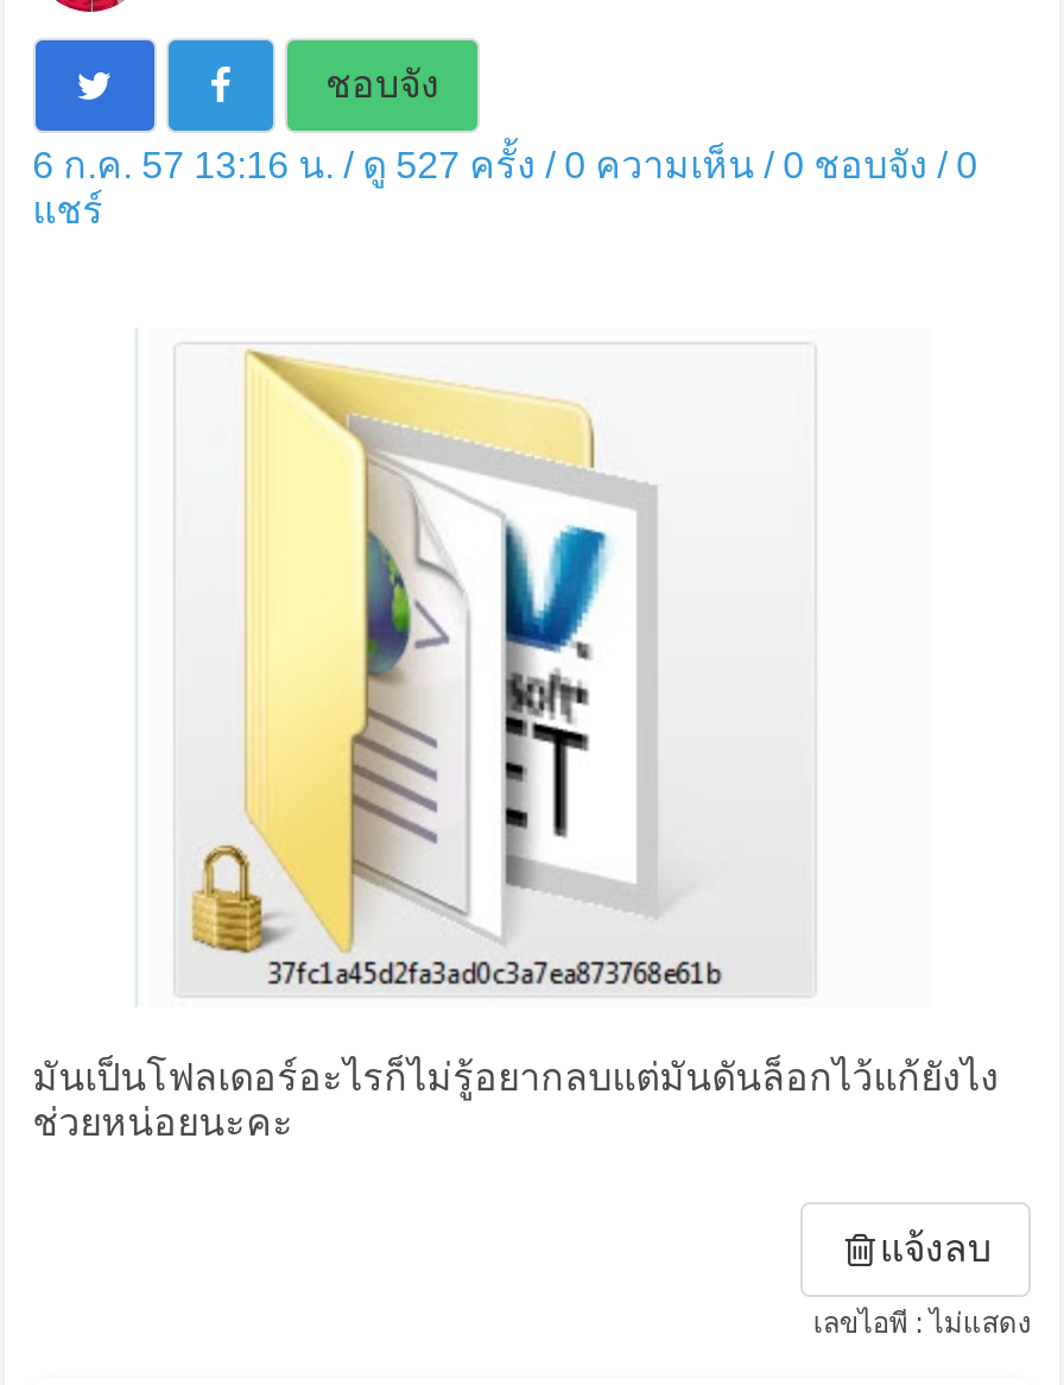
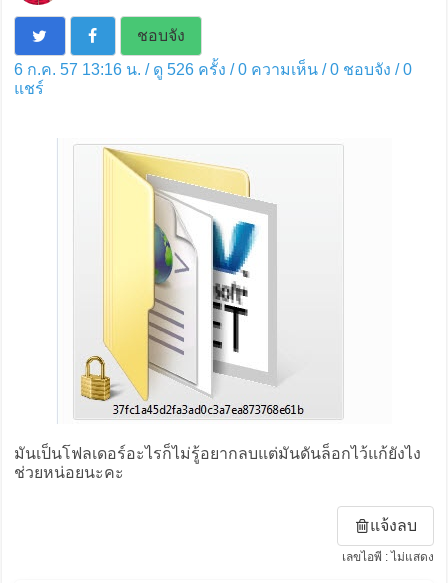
- 6 ก.ค. 57 13:16 น. / ดู 527 ครั้ง / 0 ความเห็น / 0ชอบจัง / 0
+ 6 ก.ค. 57 13:16 น. / ดู 526 ครั้ง / 0 ความเห็น / 0ชอบจัง / 0
